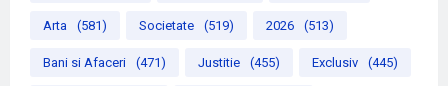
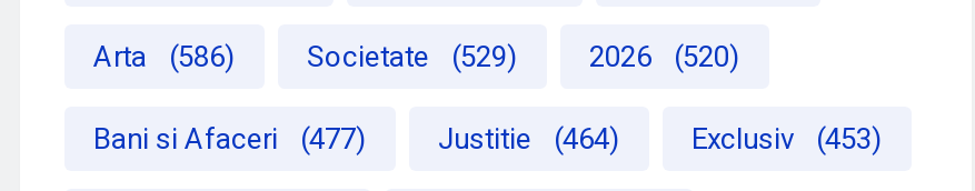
- Arta (581)
+ Arta (586)

- Societate (519)
+ Societate (529)

- 2026 (513)
+ 2026 (520)

- Bani si Afaceri (471)
+ Bani si Afaceri (477)

- Justitie (455)
+ Justitie (464)

- Exclusiv (445)
+ Exclusiv (453)
